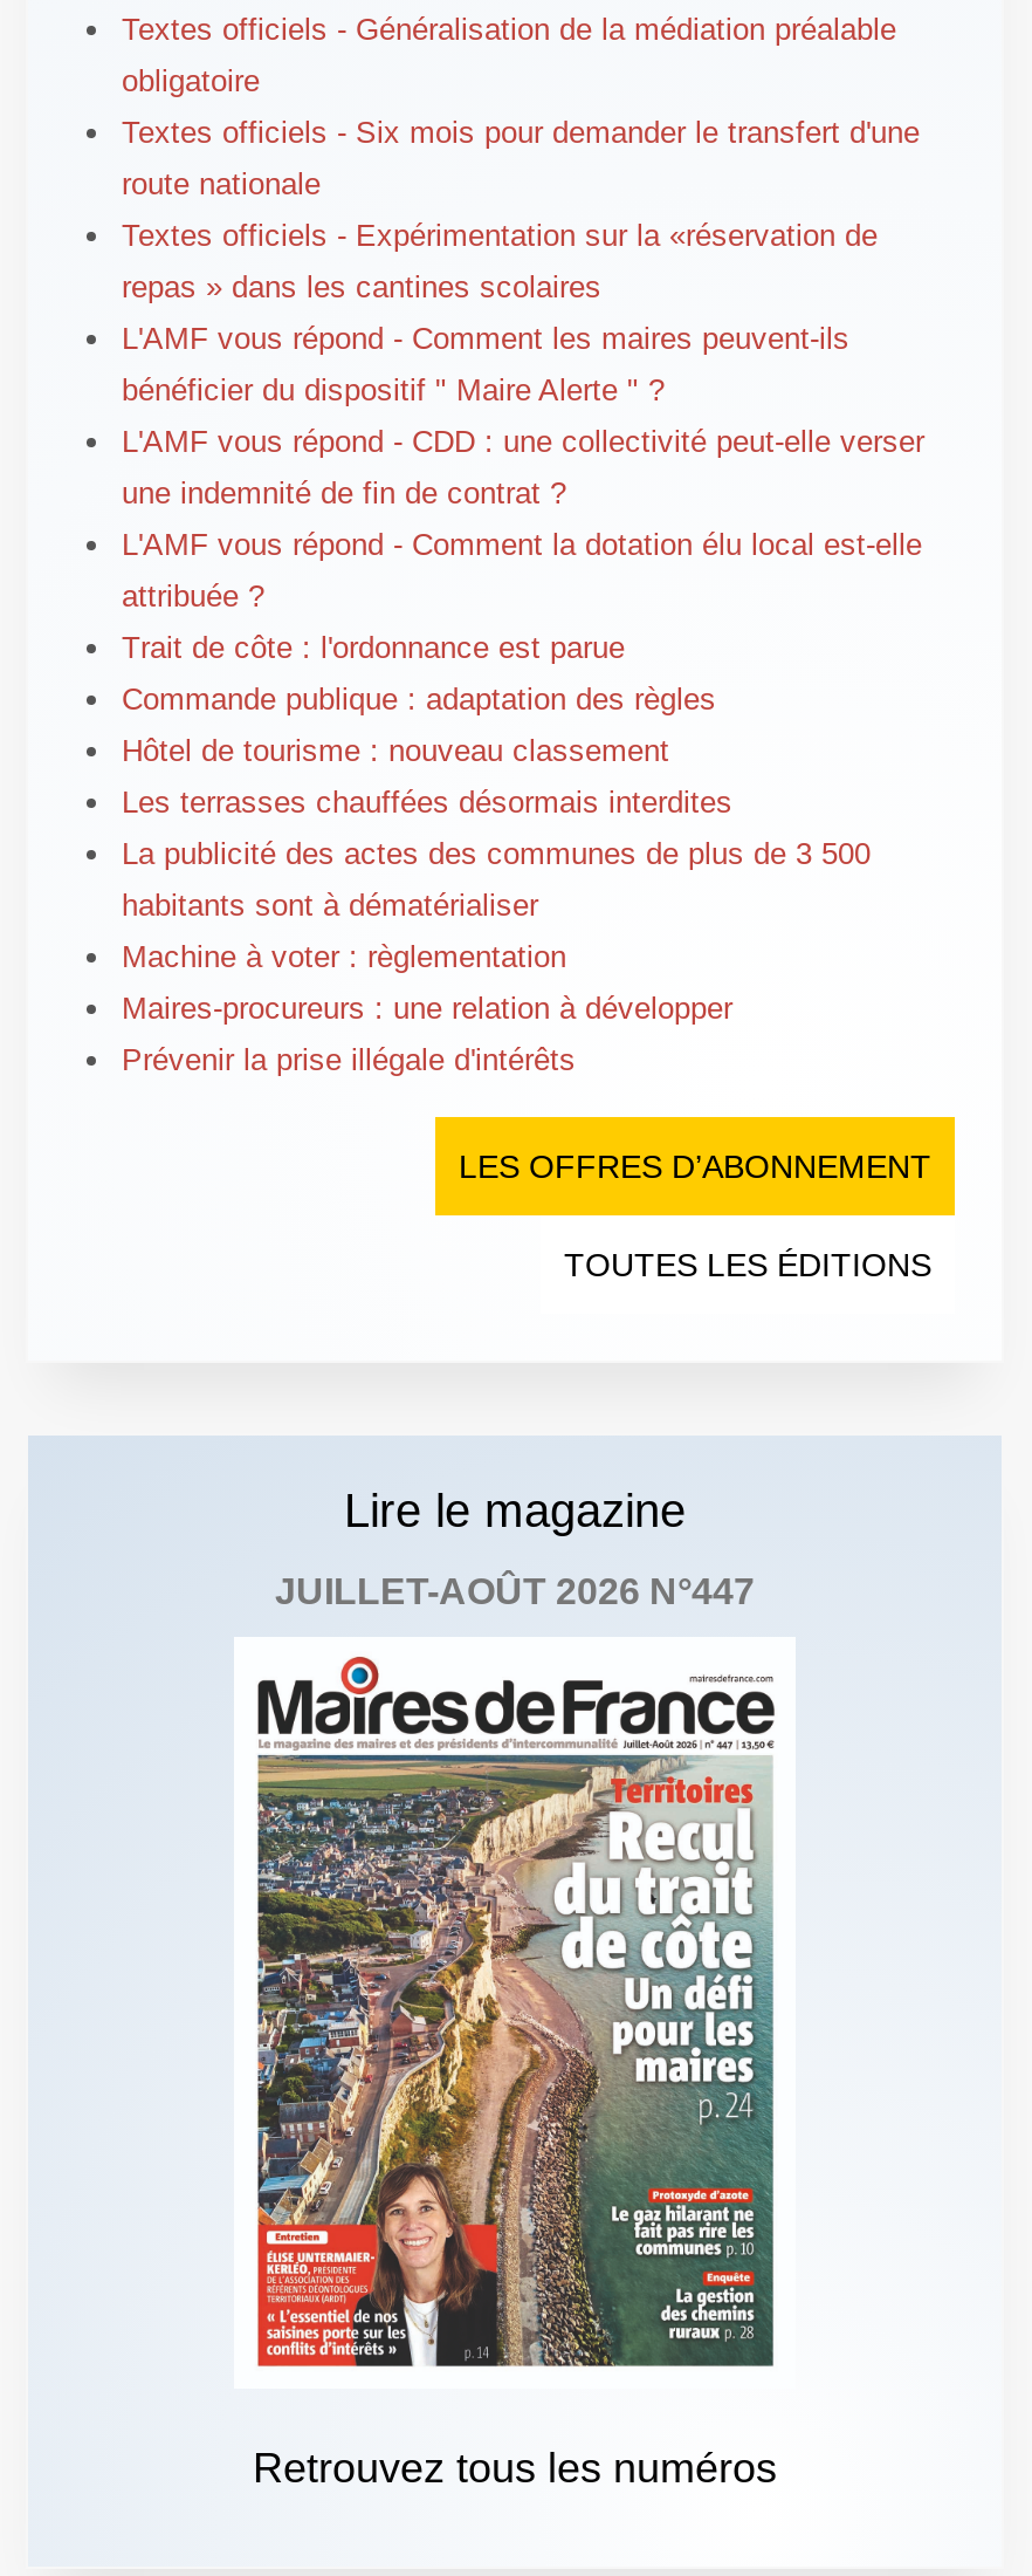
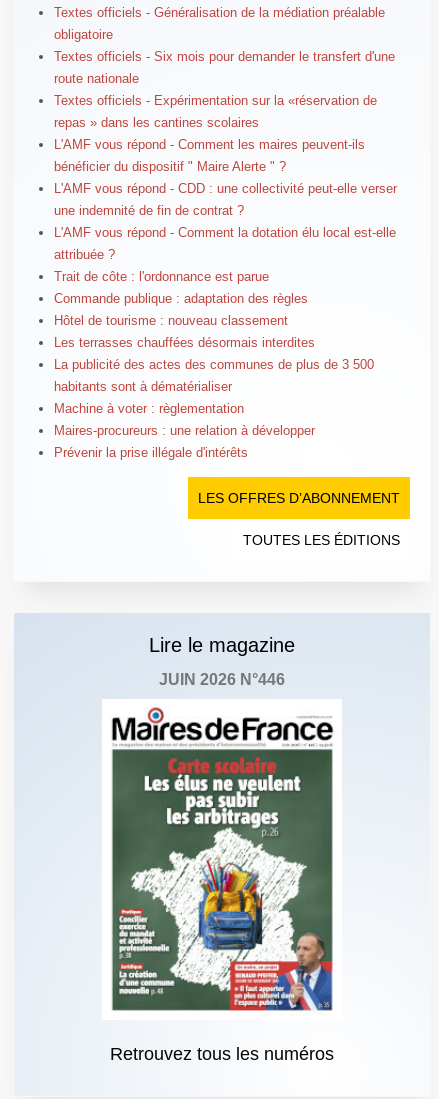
- JUILLET-AOÛT 2026 N°447
+ JUIN 2026 N°446

- [image]
+ [image]
